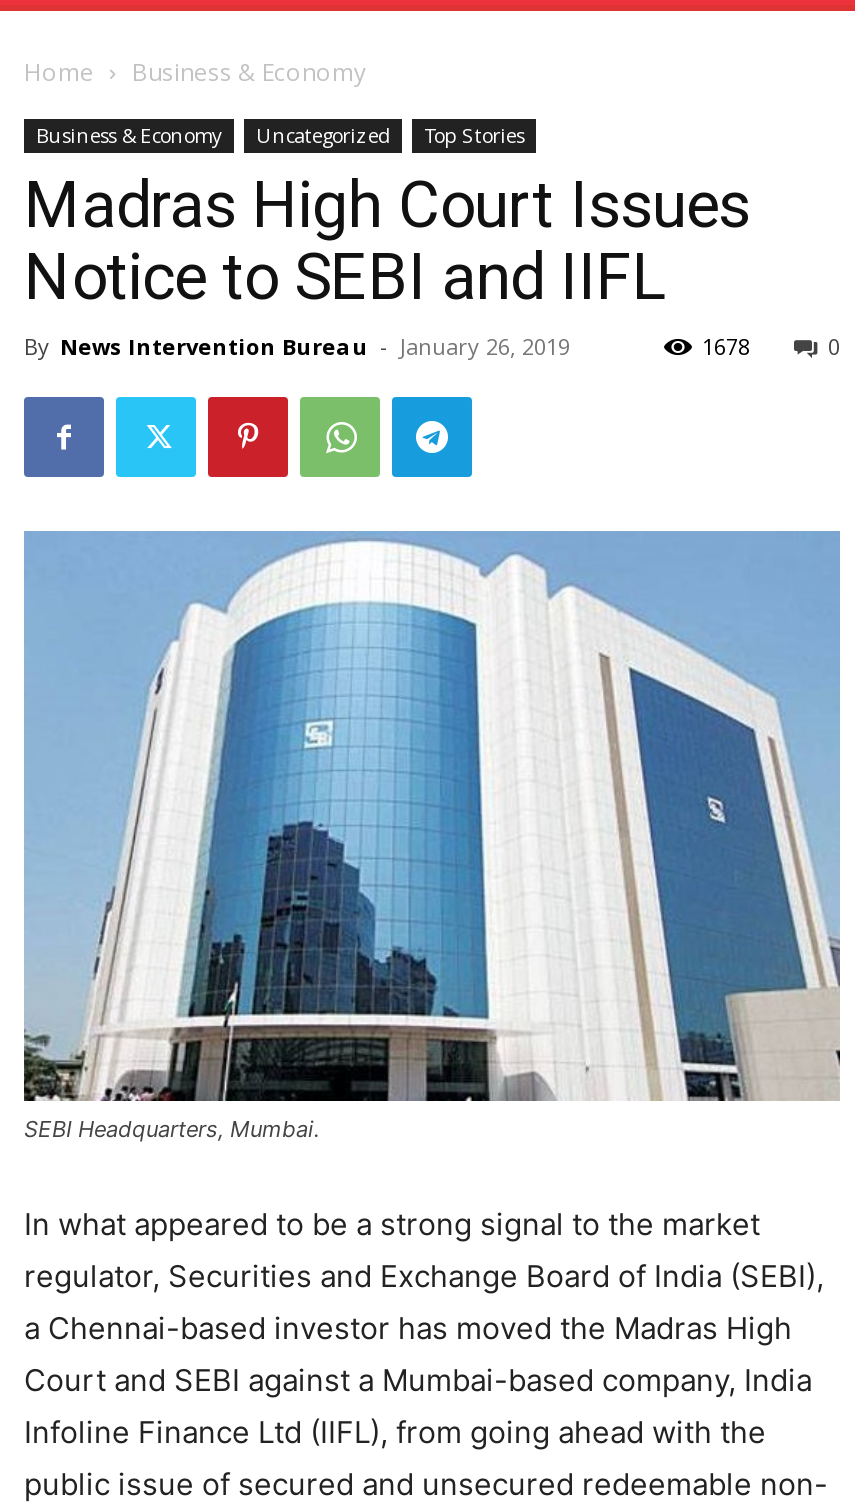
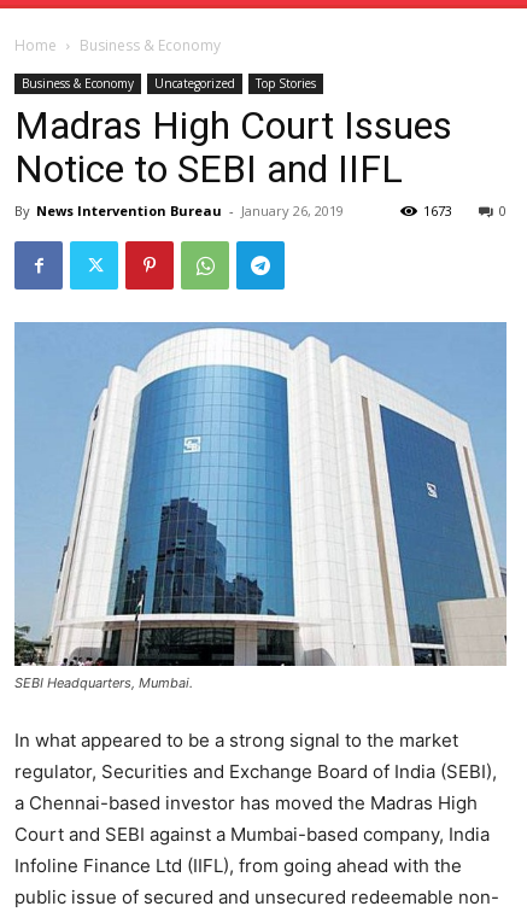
- 1678
+ 1673
